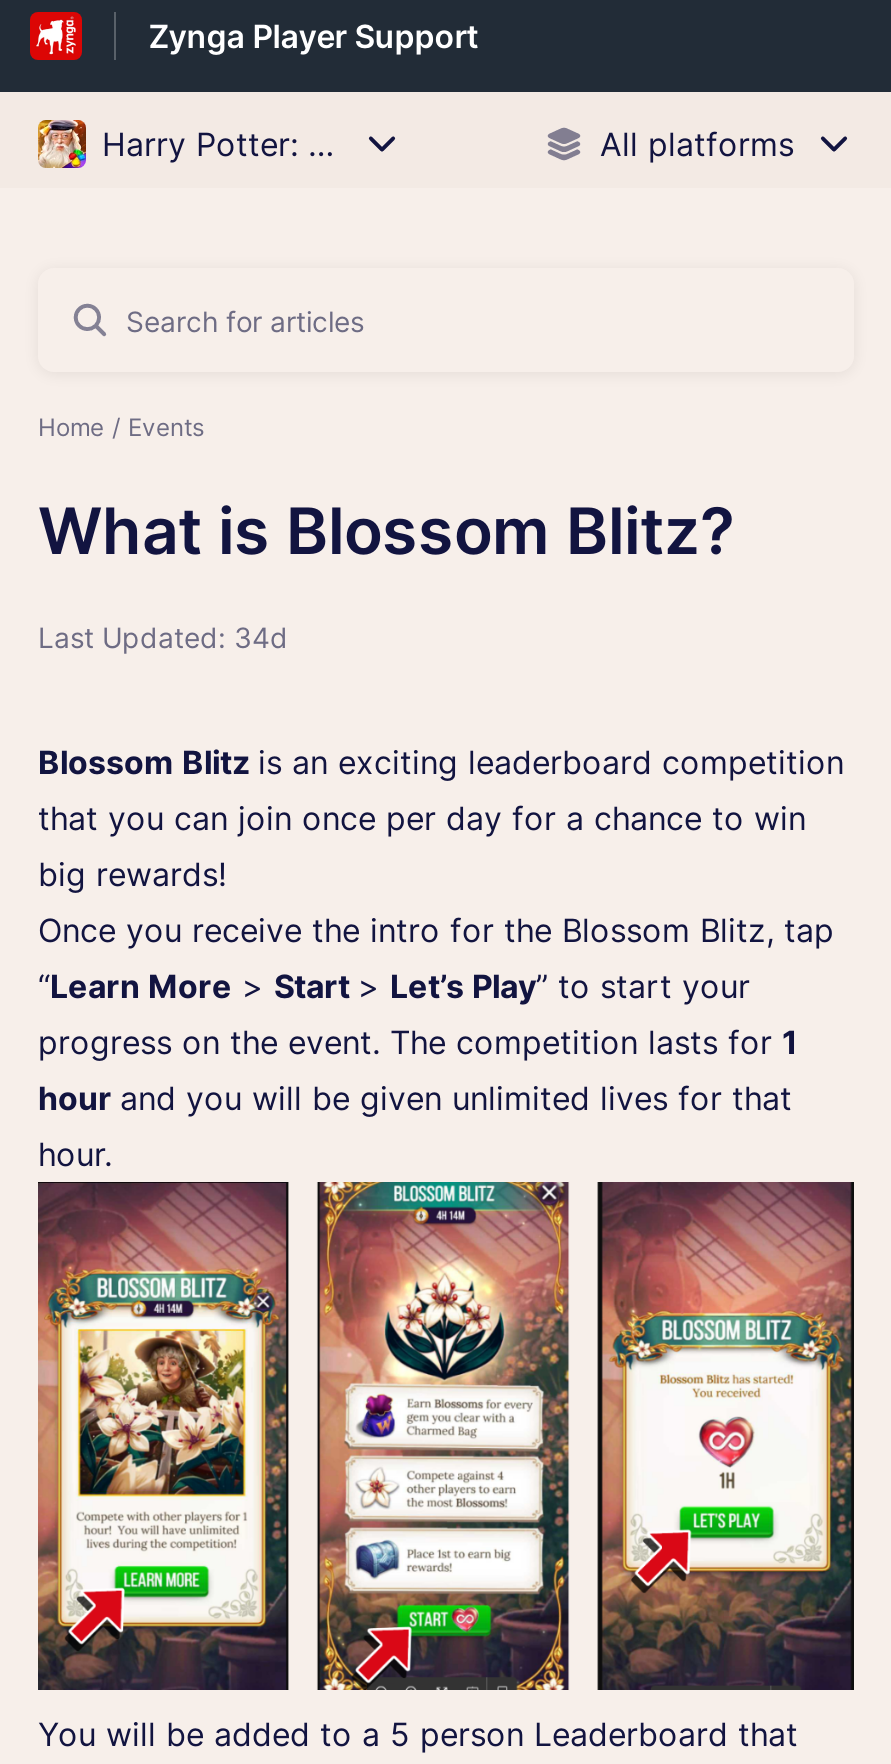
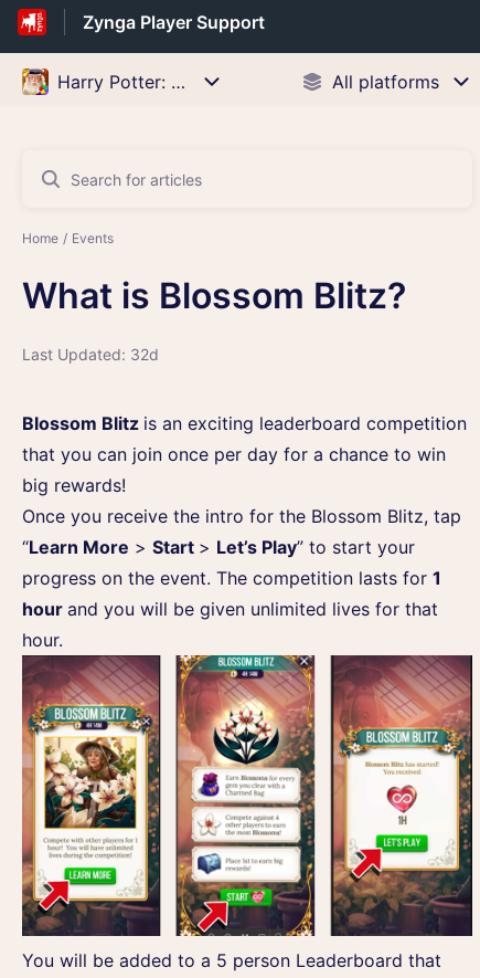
- Last Updated: 34d
+ Last Updated: 32d
